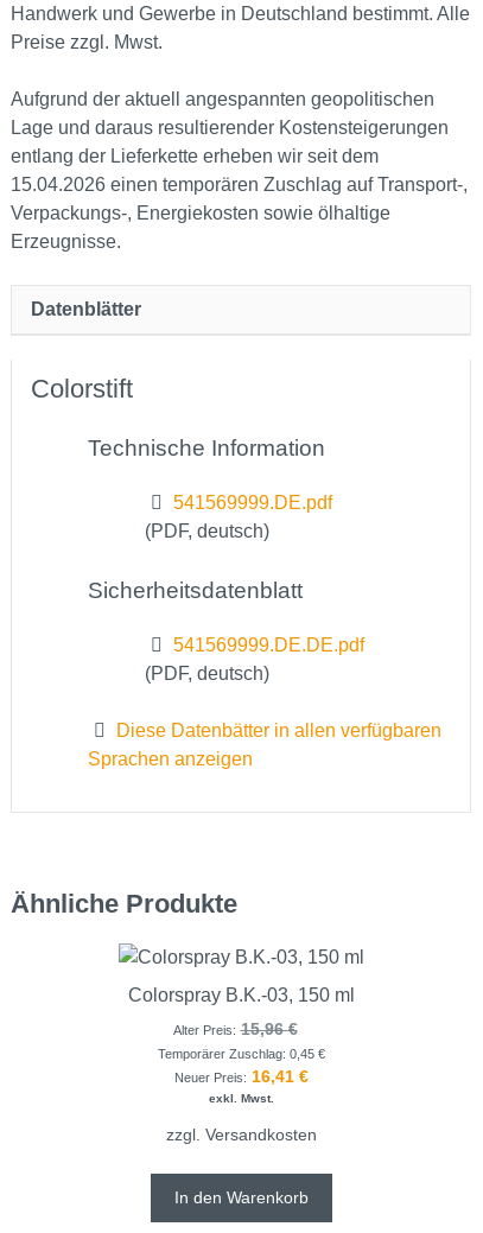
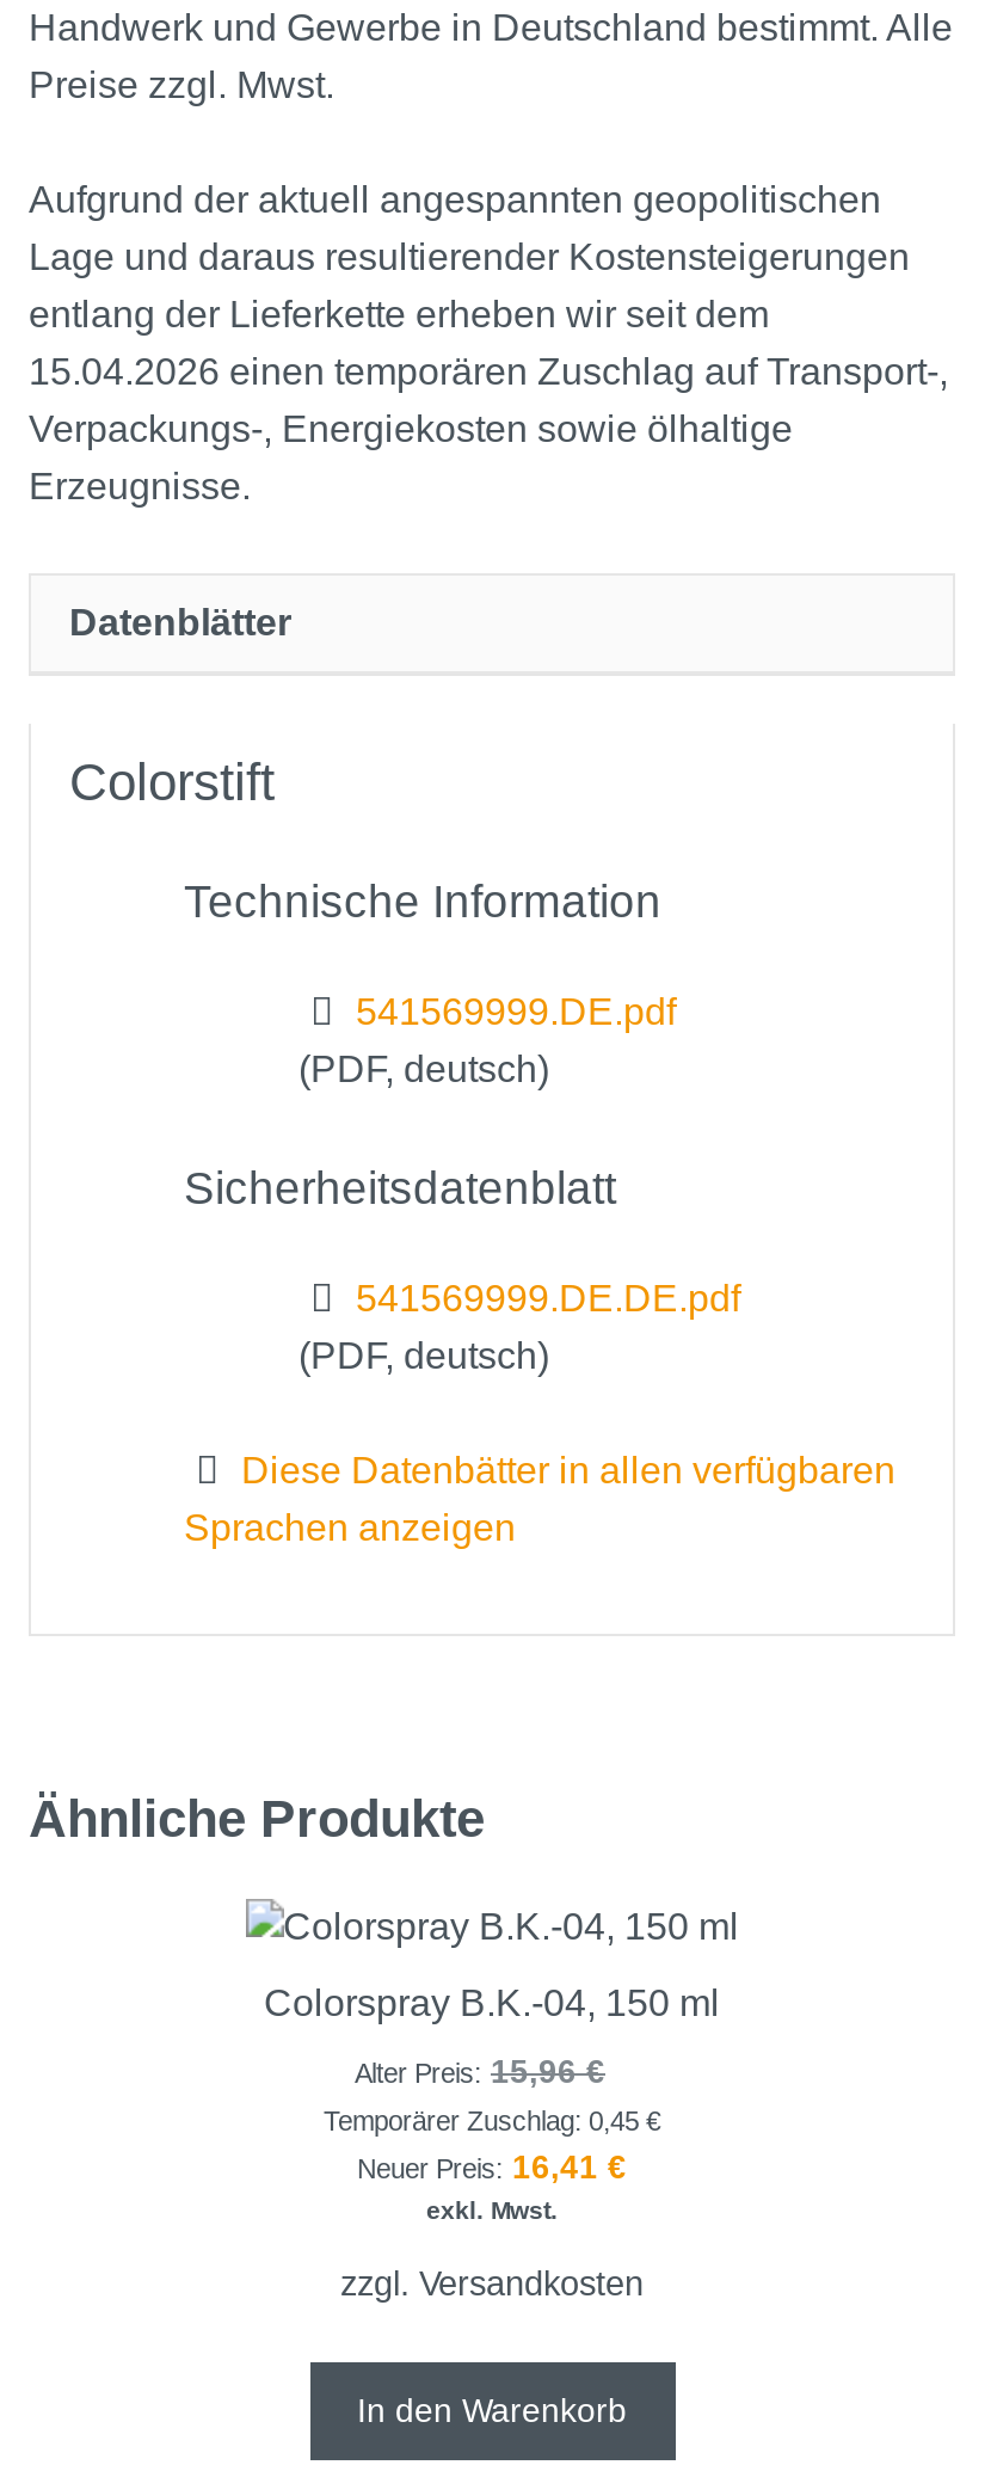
- Colorspray B.K.-03, 150 ml
+ Colorspray B.K.-04, 150 ml
